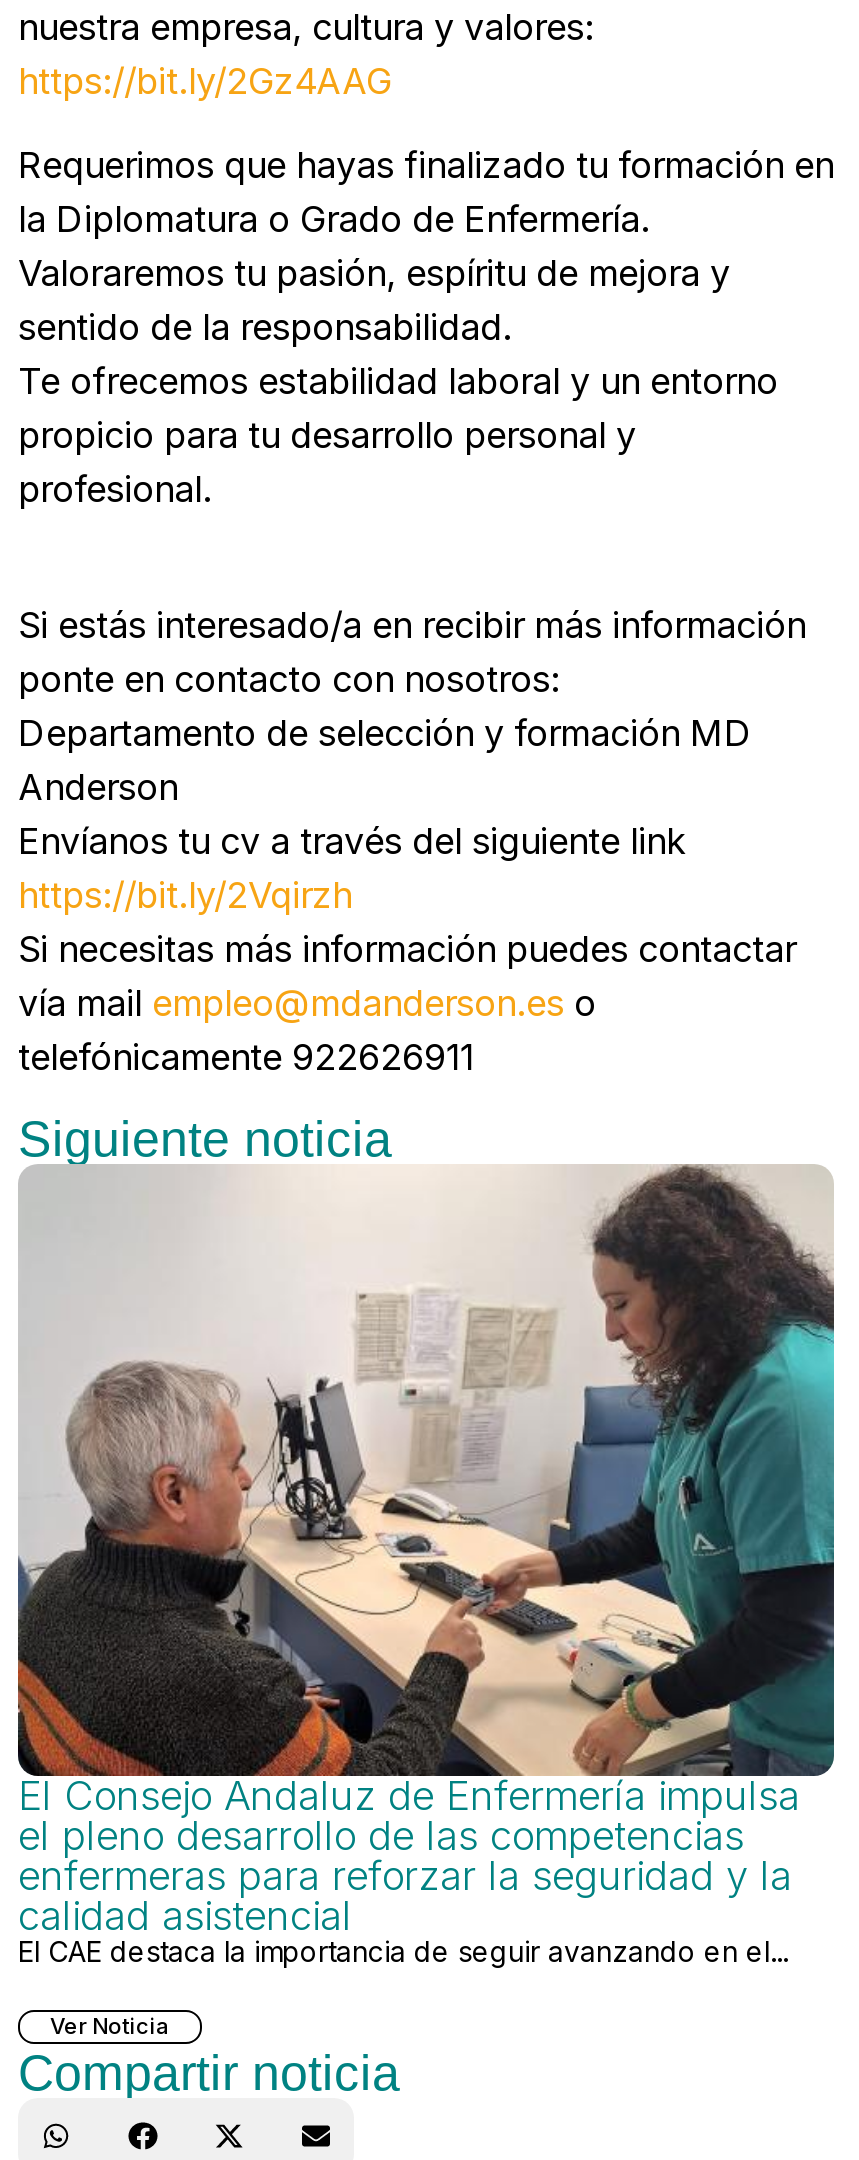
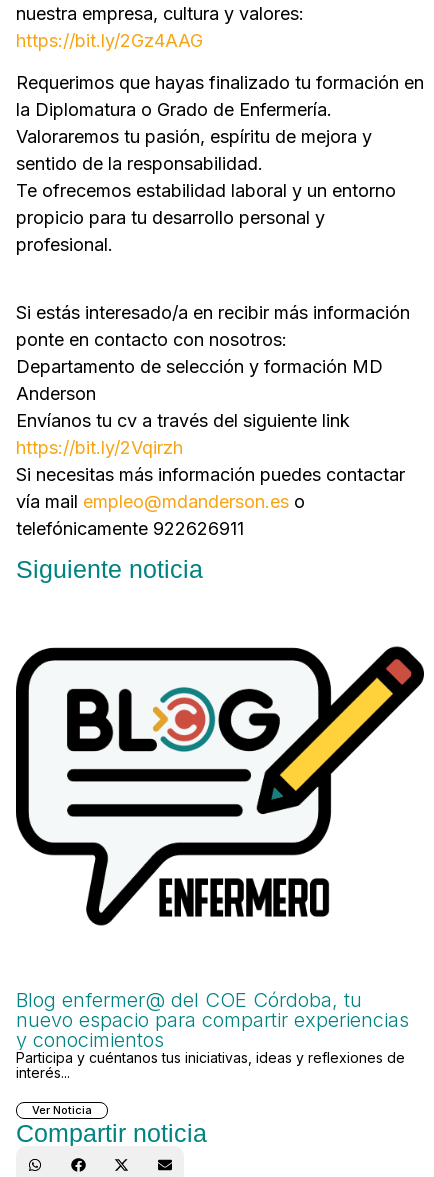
- [image]
+ [image]

- El Consejo Andaluz de Enfermería impulsa
- el pleno desarrollo de las competencias
- enfermeras para reforzar la seguridad y la
- calidad asistencial
- El CAE destaca la importancia de seguir avanzando en el...
+ Blog enfermer@ del COE Córdoba, tu
+ nuevo espacio para compartir experiencias
+ y conocimientos
+ Participa y cuéntanos tus iniciativas, ideas y reflexiones de
+ interés...
